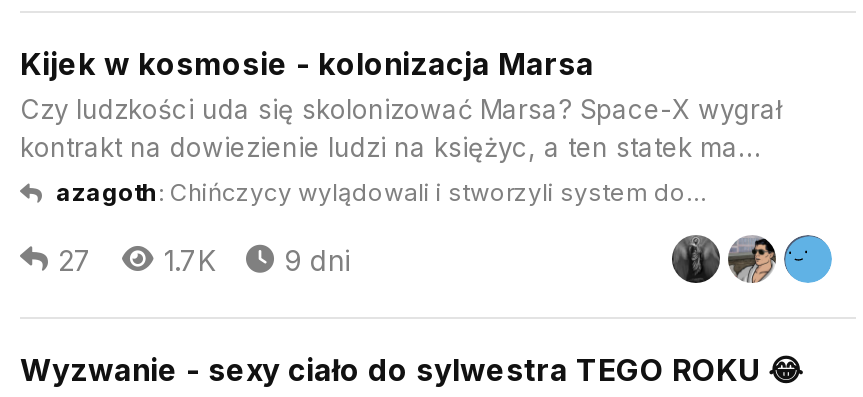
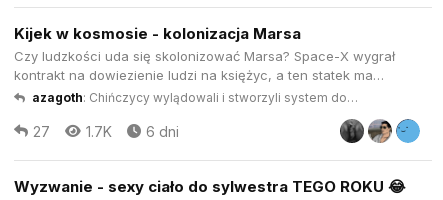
- 1.7K 9 dni
+ 1.7K 6 dni
